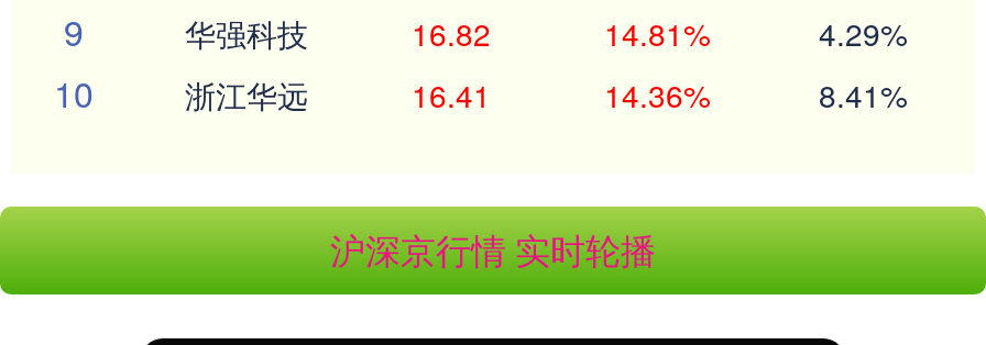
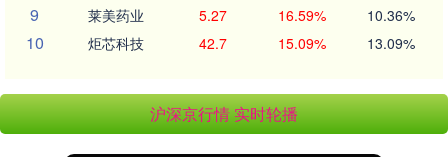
- 华强科技
- 16.82
- 14.81%
- 4.29%
+ 莱美药业
+ 5.27
+ 16.59%
+ 10.36%

- 浙江华远
- 16.41
- 14.36%
- 8.41%
+ 炬芯科技
+ 42.7
+ 15.09%
+ 13.09%
